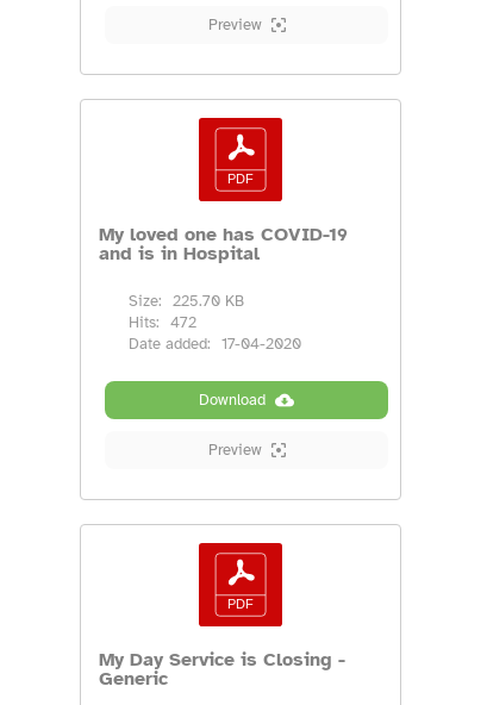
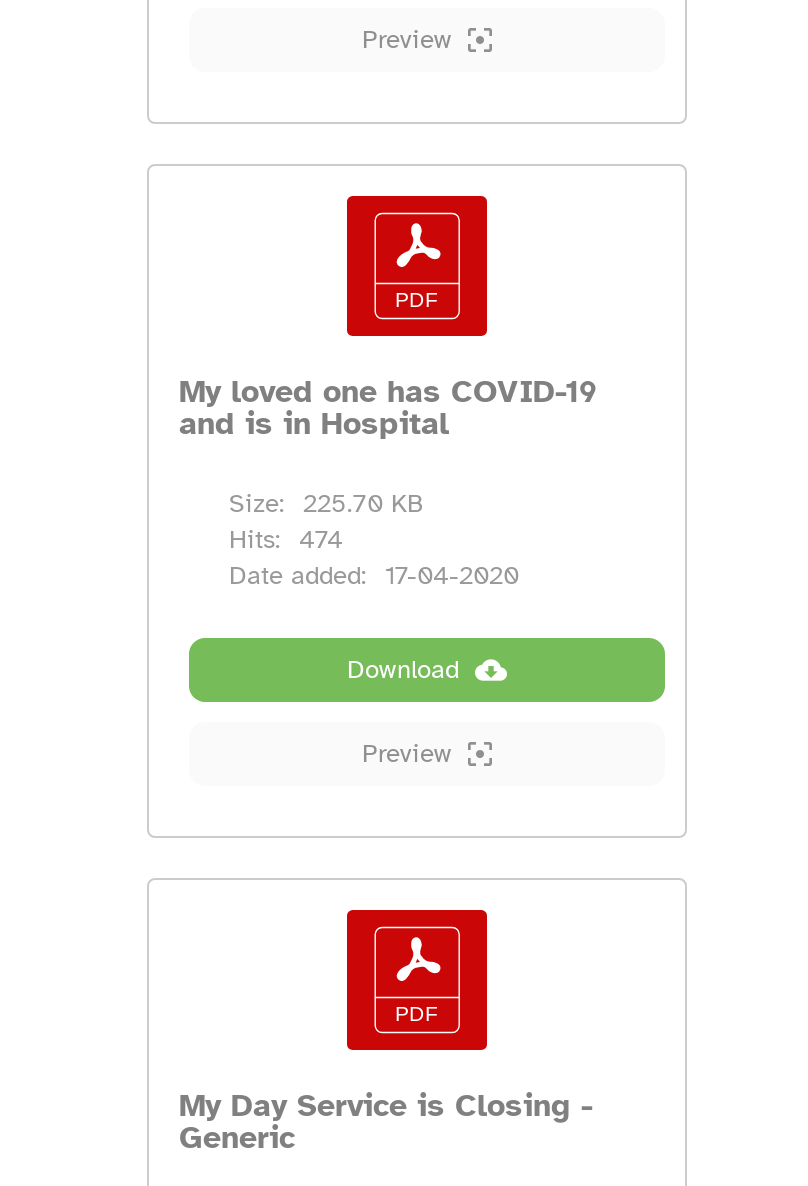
- Hits: 472
+ Hits: 474
